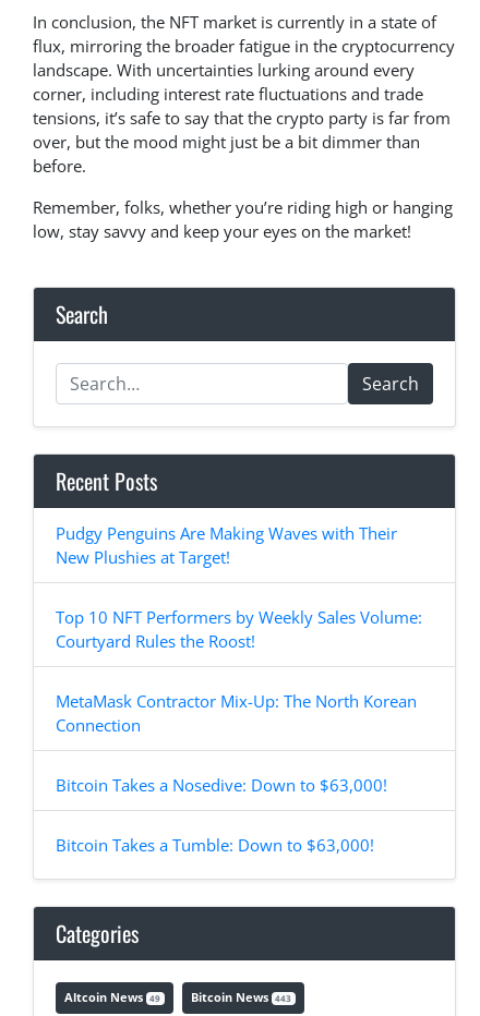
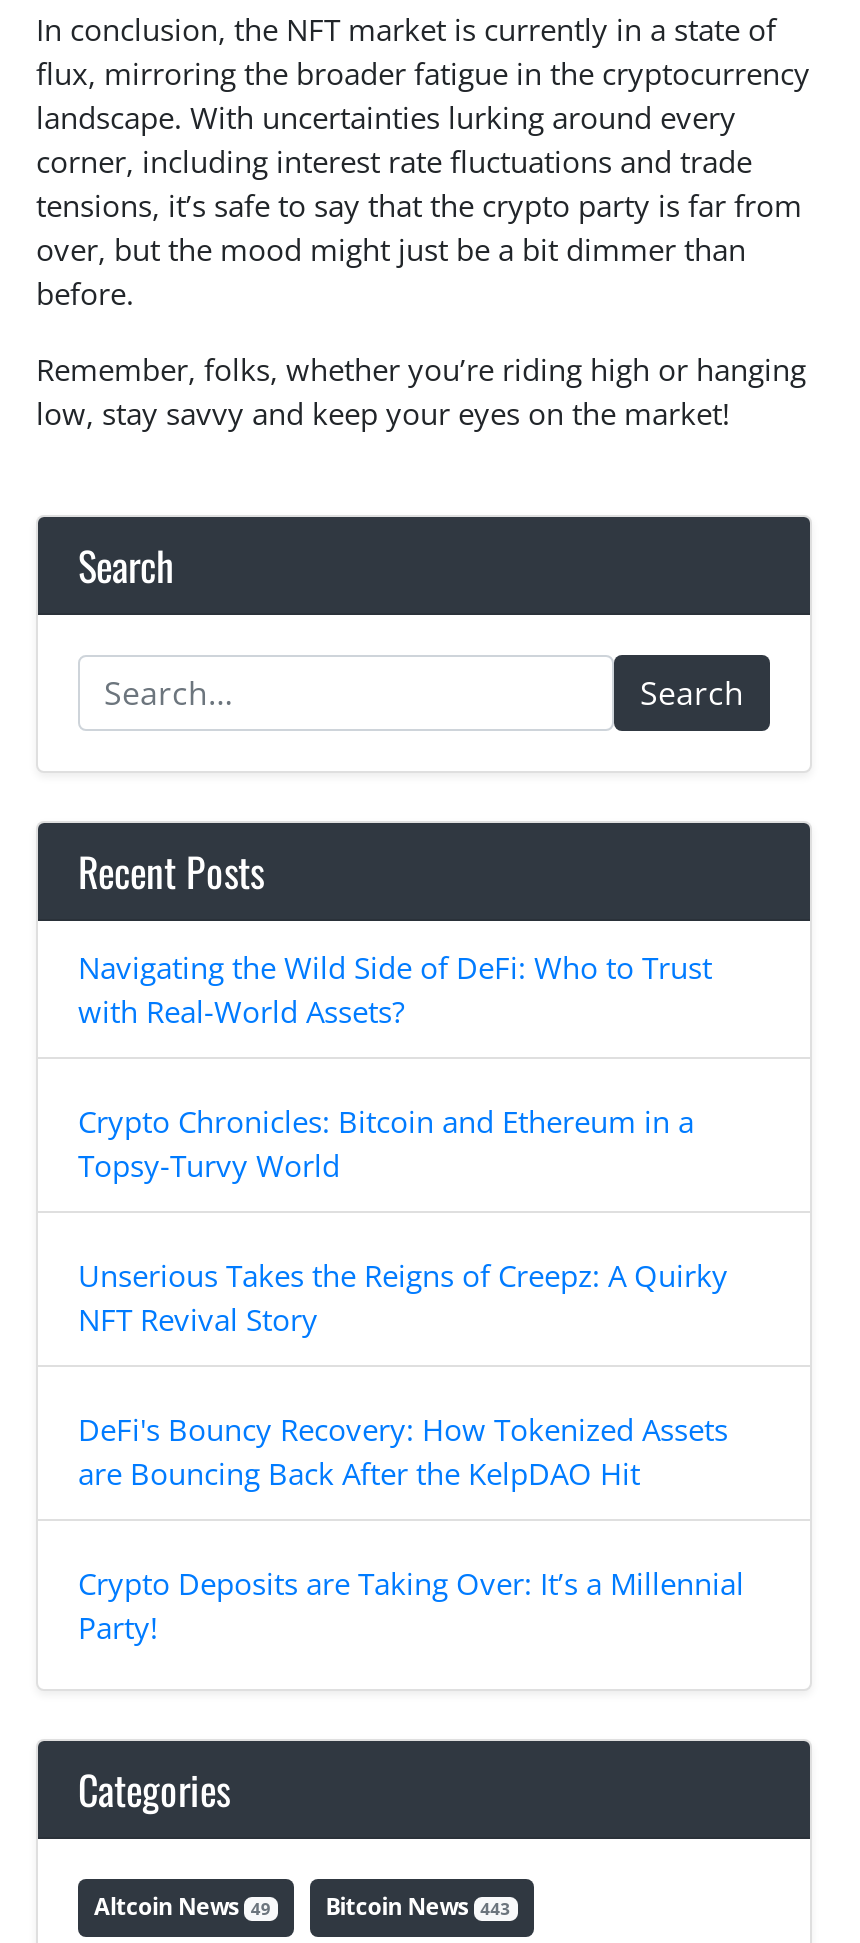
- Pudgy Penguins Are Making Waves with Their
- New Plushies at Target!
+ Navigating the Wild Side of DeFi: Who to Trust
+ with Real-World Assets?

- Top 10 NFT Performers by Weekly Sales Volume:
- Courtyard Rules the Roost!
+ Crypto Chronicles: Bitcoin and Ethereum in a
+ Topsy-Turvy World

- MetaMask Contractor Mix-Up: The North Korean
- Connection
+ Unserious Takes the Reigns of Creepz: A Quirky
+ NFT Revival Story

- Bitcoin Takes a Nosedive: Down to $63,000!
+ DeFi's Bouncy Recovery: How Tokenized Assets
+ are Bouncing Back After the KelpDAO Hit

- Bitcoin Takes a Tumble: Down to $63,000!
+ Crypto Deposits are Taking Over: It’s a Millennial
+ Party!
